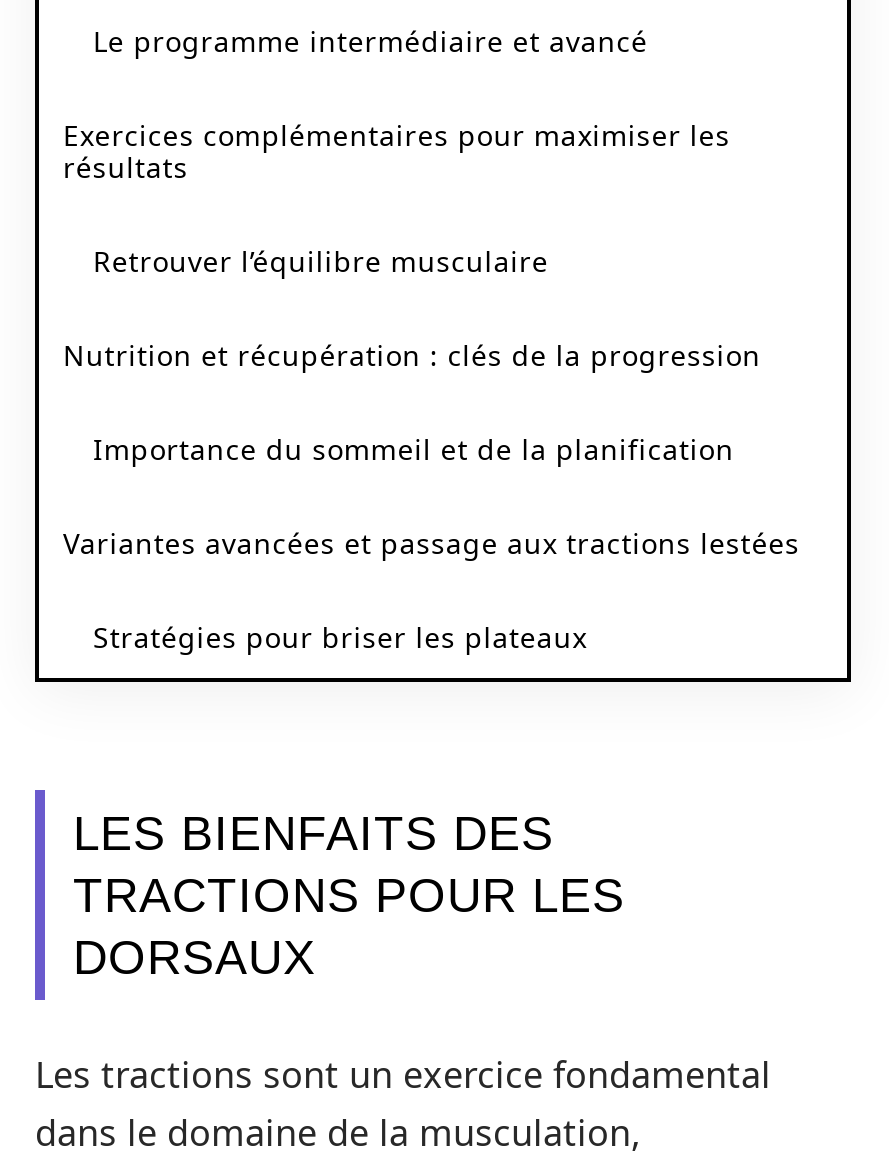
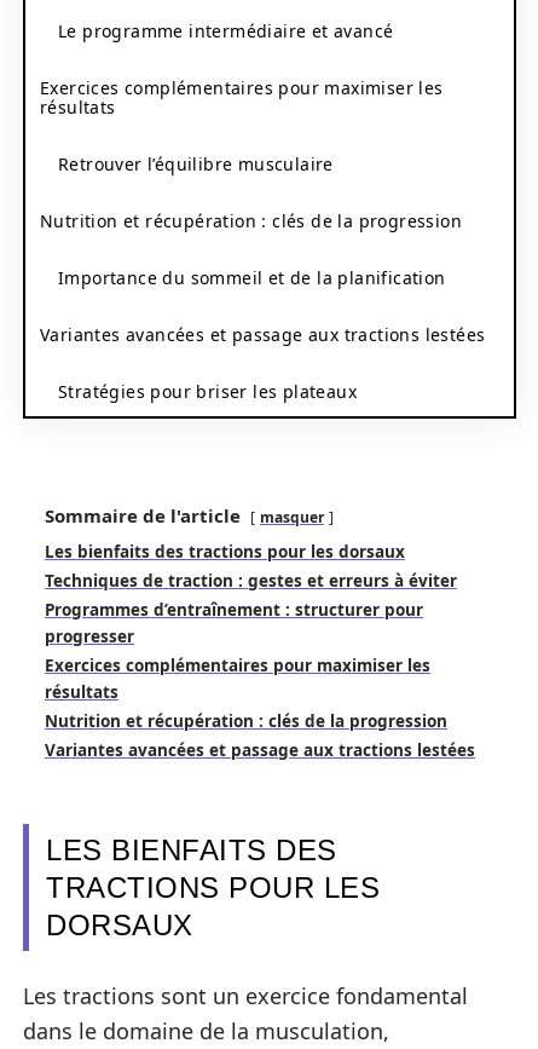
+ Sommaire de l'article
+ masquer
+ Les bienfaits des tractions pour les dorsaux
+ Techniques de traction : gestes et erreurs à éviter
+ Programmes d’entraînement : structurer pour
+ progresser
+ Exercices complémentaires pour maximiser les
+ résultats
+ Nutrition et récupération : clés de la progression
+ Variantes avancées et passage aux tractions lestées
